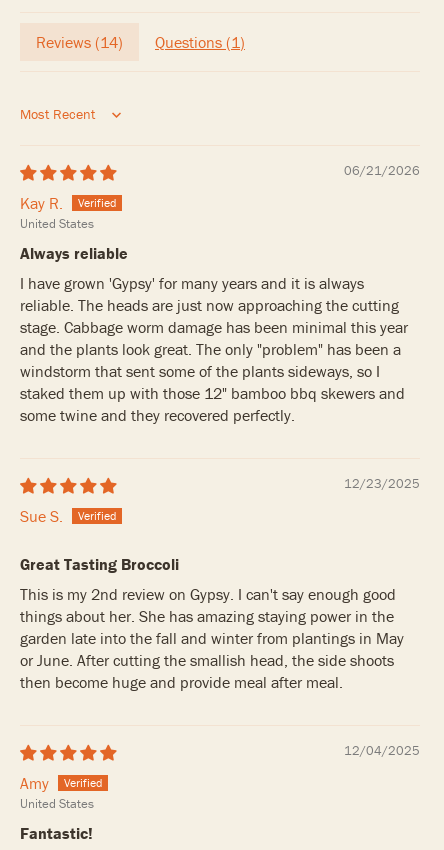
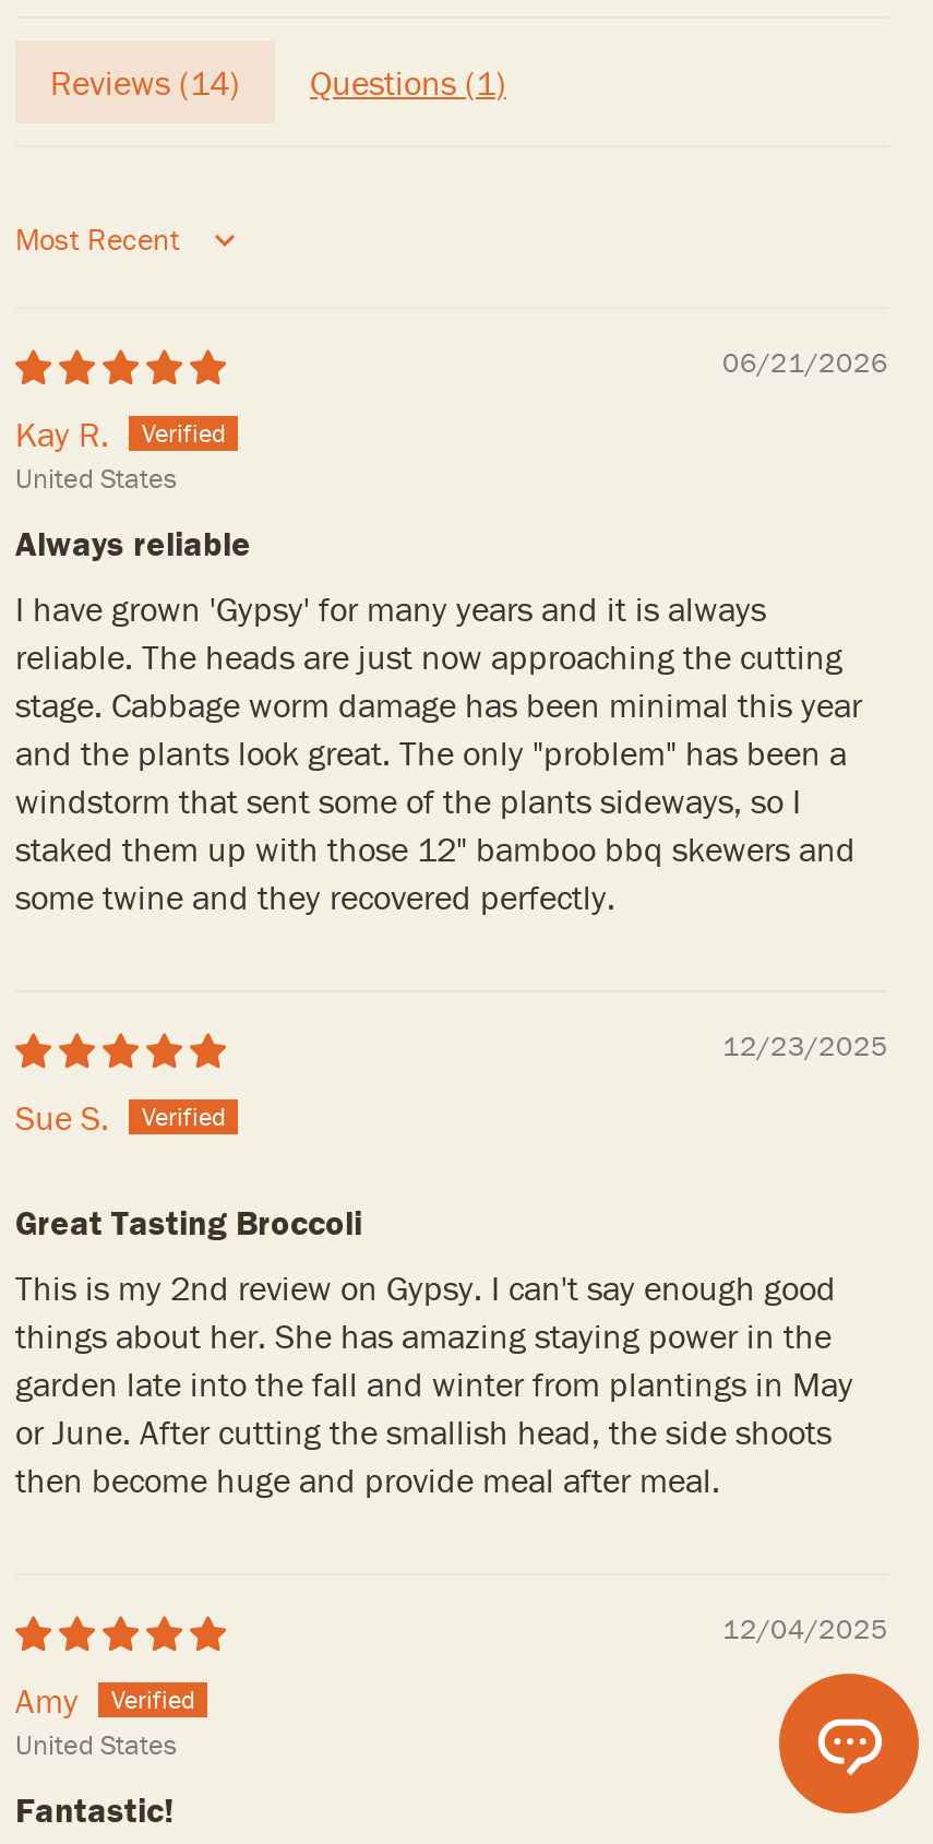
+ [image]
